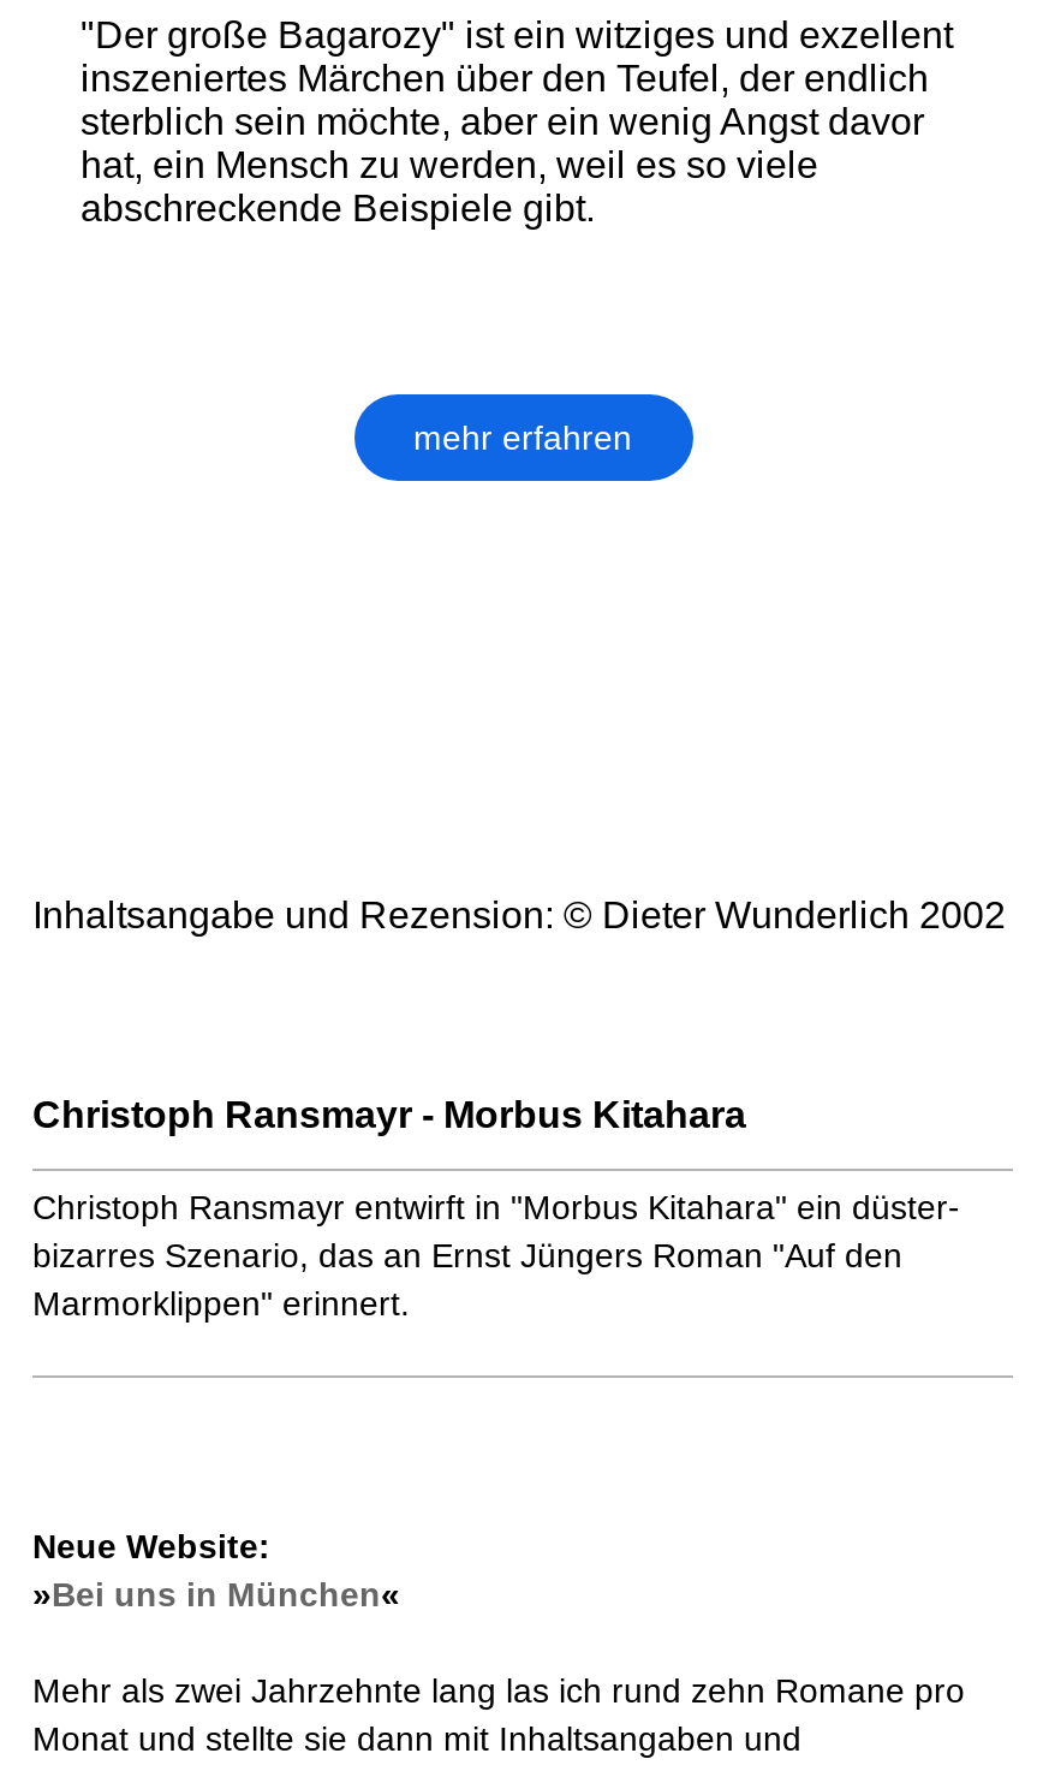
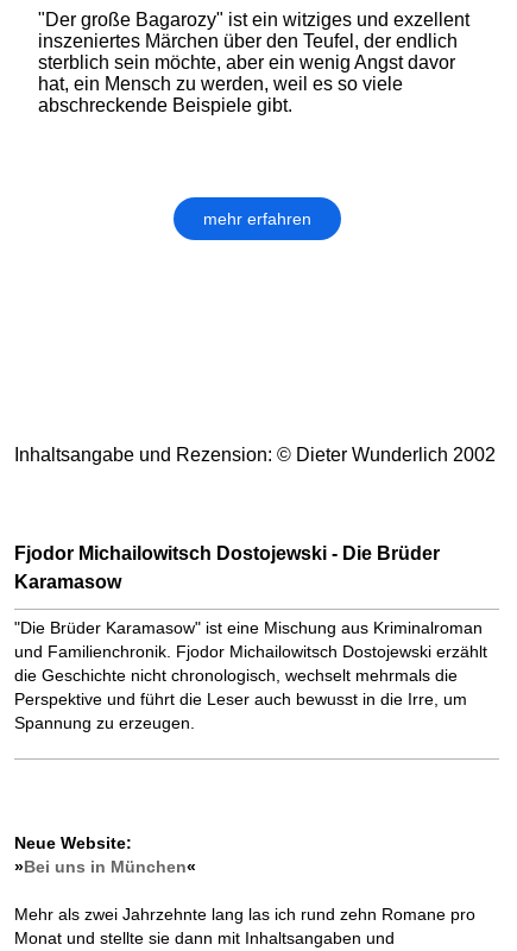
- Christoph Ransmayr - Morbus Kitahara
+ Fjodor Michailowitsch Dostojewski - Die Brüder
+ Karamasow

- Christoph Ransmayr entwirft in "Morbus Kitahara" ein düster-
- bizarres Szenario, das an Ernst Jüngers Roman "Auf den
- Marmorklippen" erinnert.
+ "Die Brüder Karamasow" ist eine Mischung aus Kriminalroman
+ und Familienchronik. Fjodor Michailowitsch Dostojewski erzählt
+ die Geschichte nicht chronologisch, wechselt mehrmals die
+ Perspektive und führt die Leser auch bewusst in die Irre, um
+ Spannung zu erzeugen.
